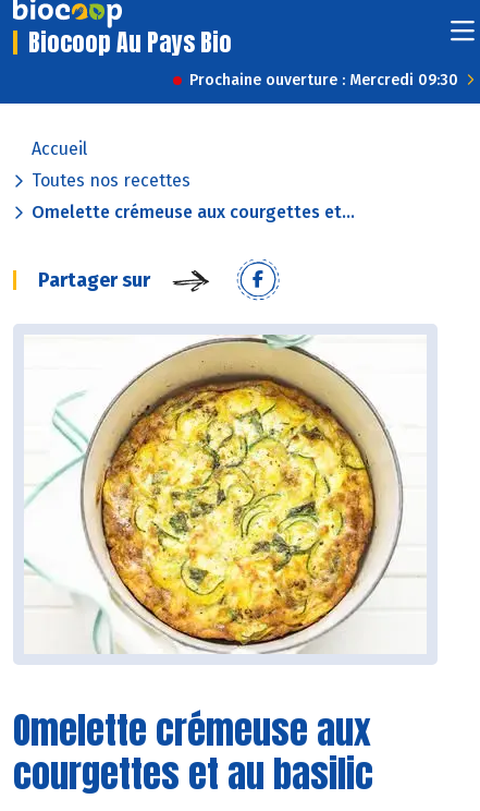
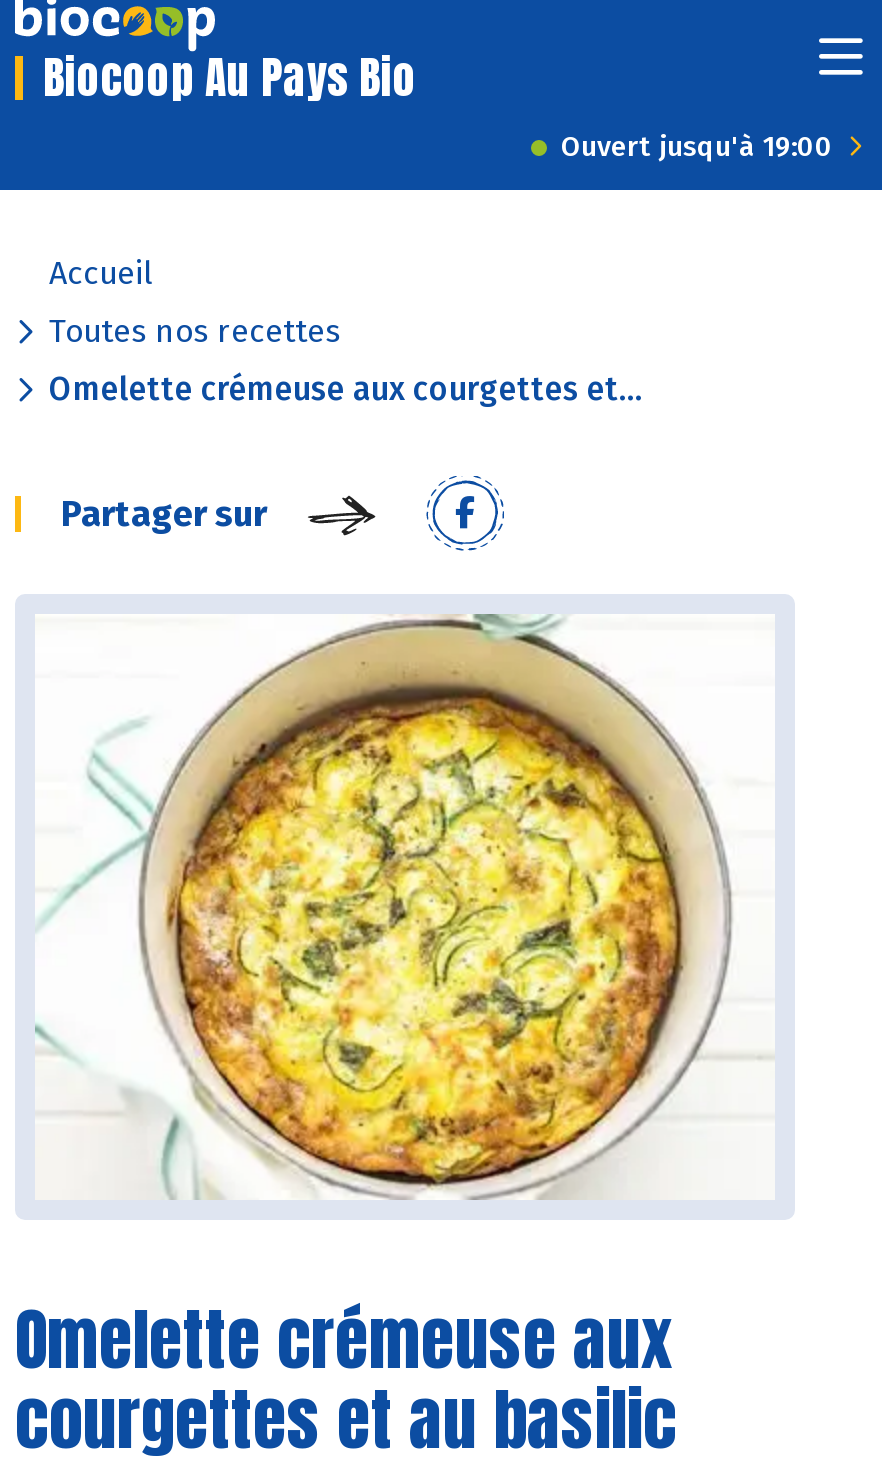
- Prochaine ouverture : Mercredi 09:30
+ Ouvert jusqu'à 19:00
